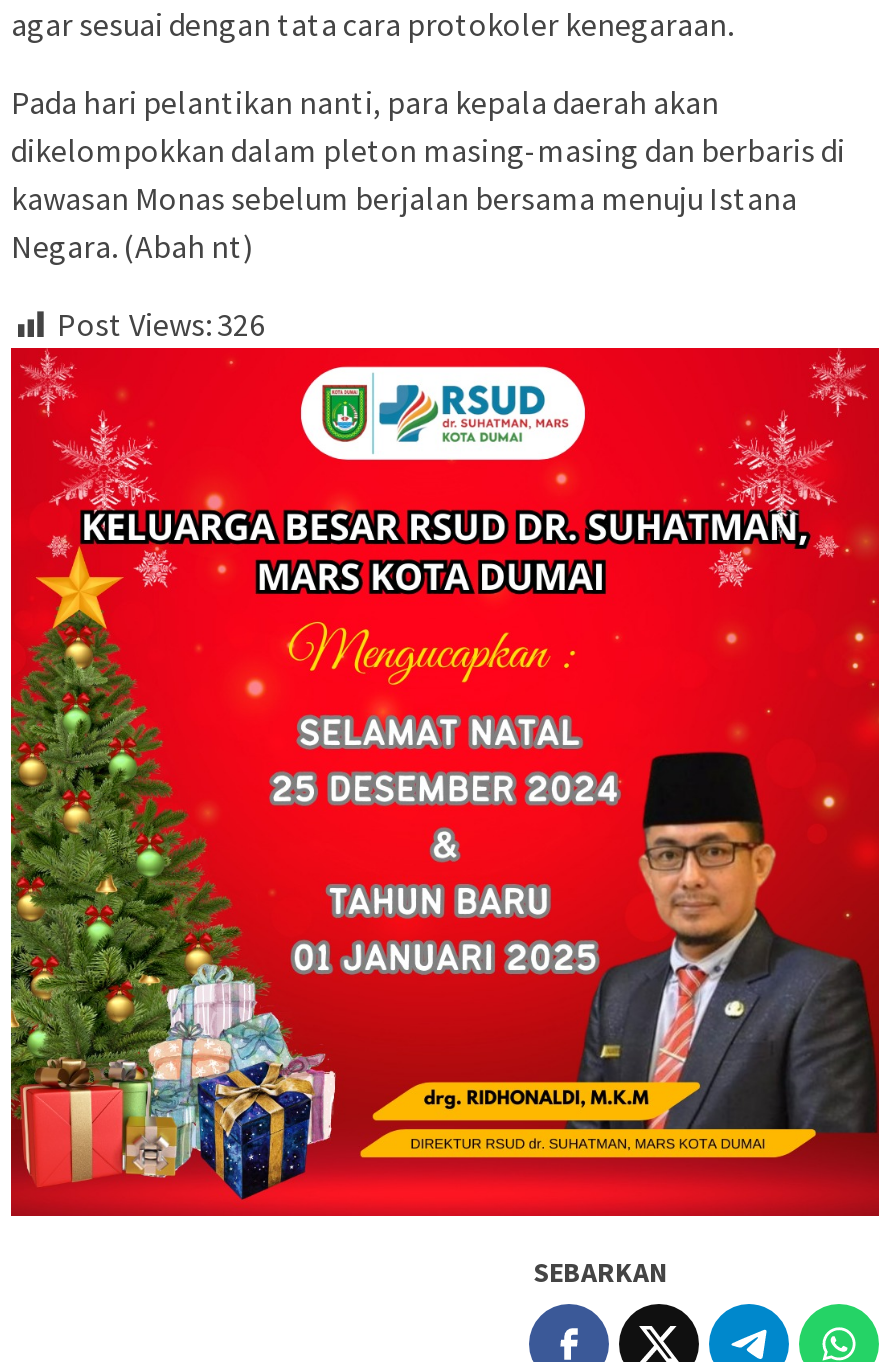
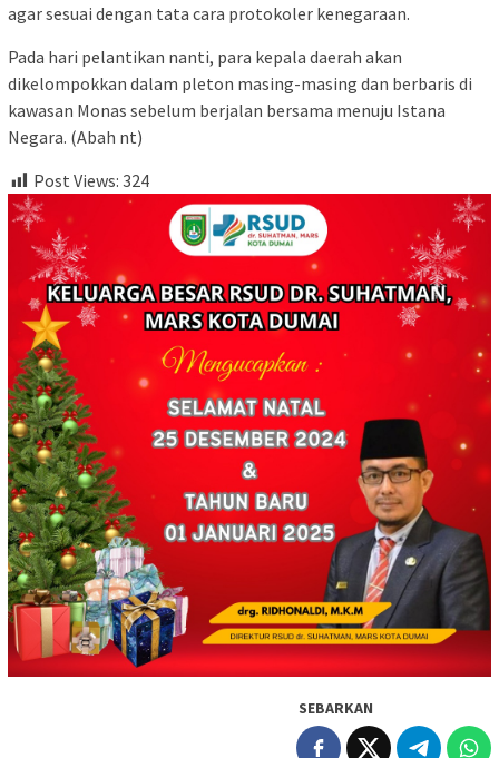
- Post Views: 326
+ Post Views: 324
